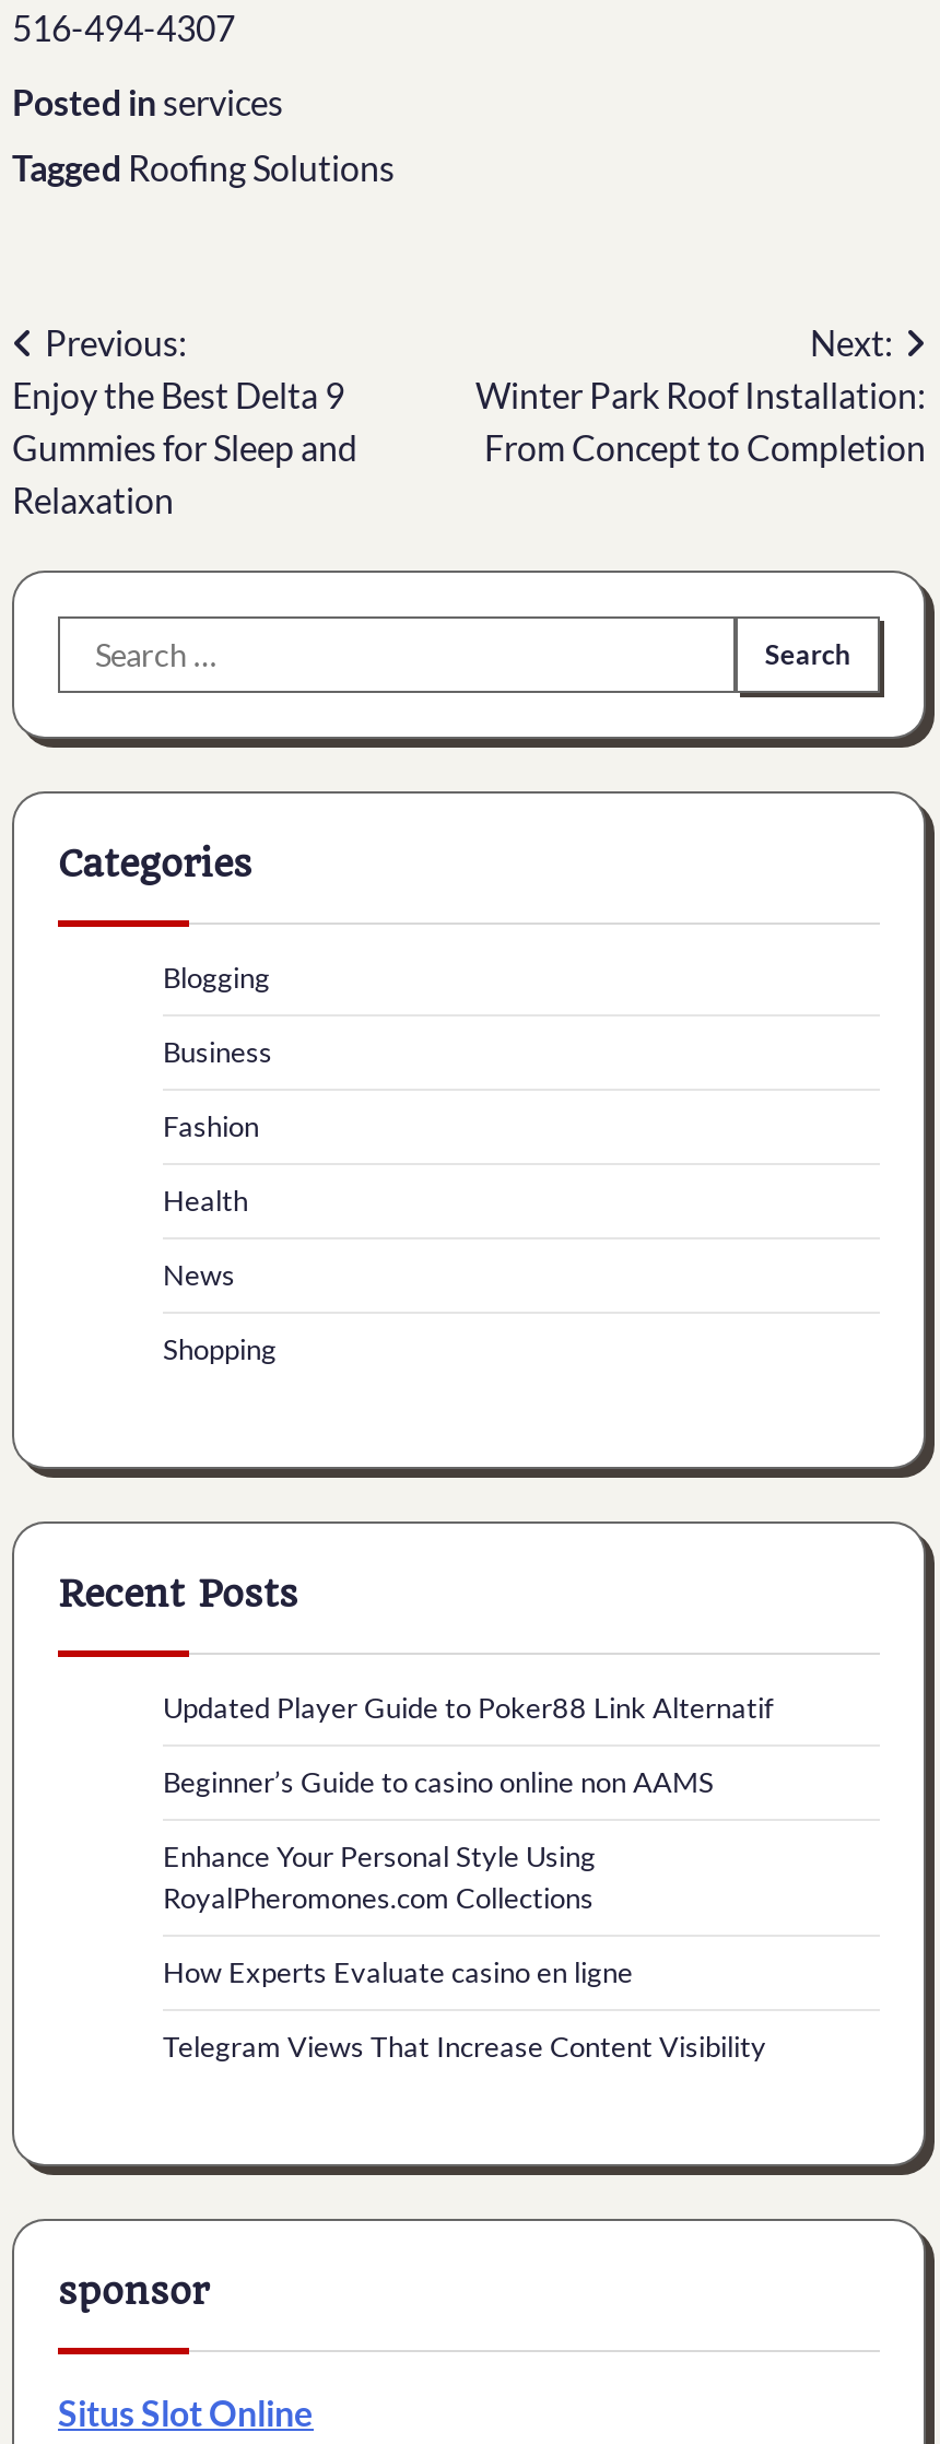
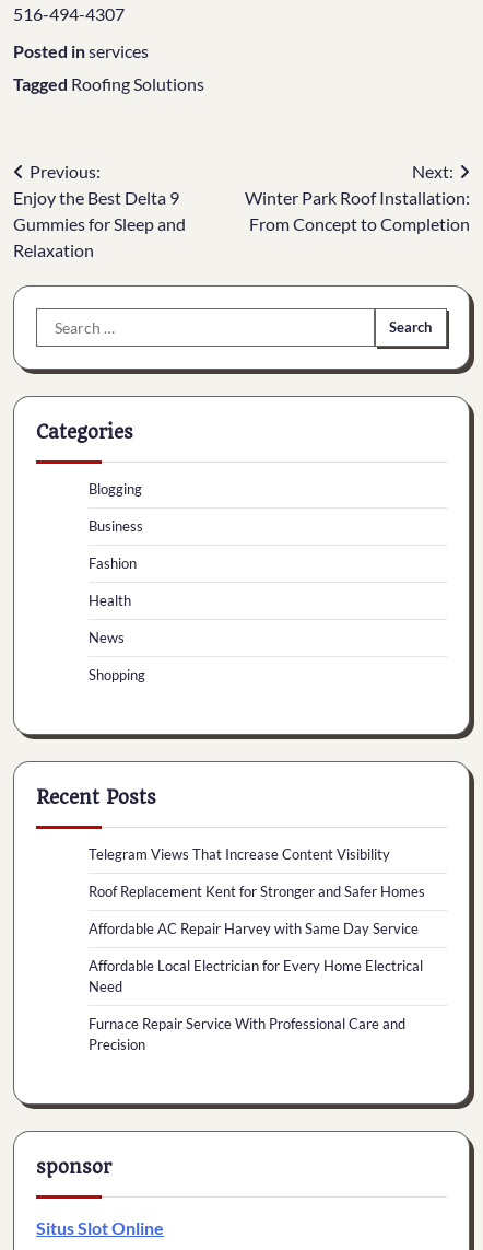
- Updated Player Guide to Poker88 Link Alternatif
- Beginner’s Guide to casino online non AAMS
- Enhance Your Personal Style Using
- RoyalPheromones.com Collections
- How Experts Evaluate casino en ligne

moved up: Telegram Views That Increase Content Visibility

+ Roof Replacement Kent for Stronger and Safer Homes
+ Affordable AC Repair Harvey with Same Day Service
+ Affordable Local Electrician for Every Home Electrical
+ Need
+ Furnace Repair Service With Professional Care and
+ Precision
